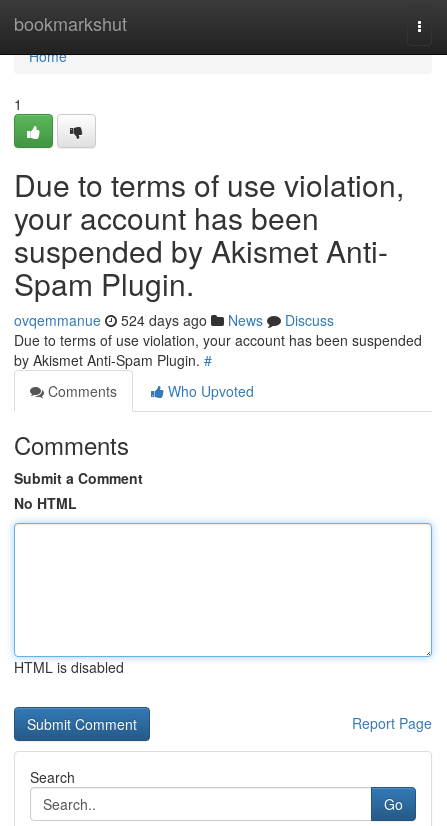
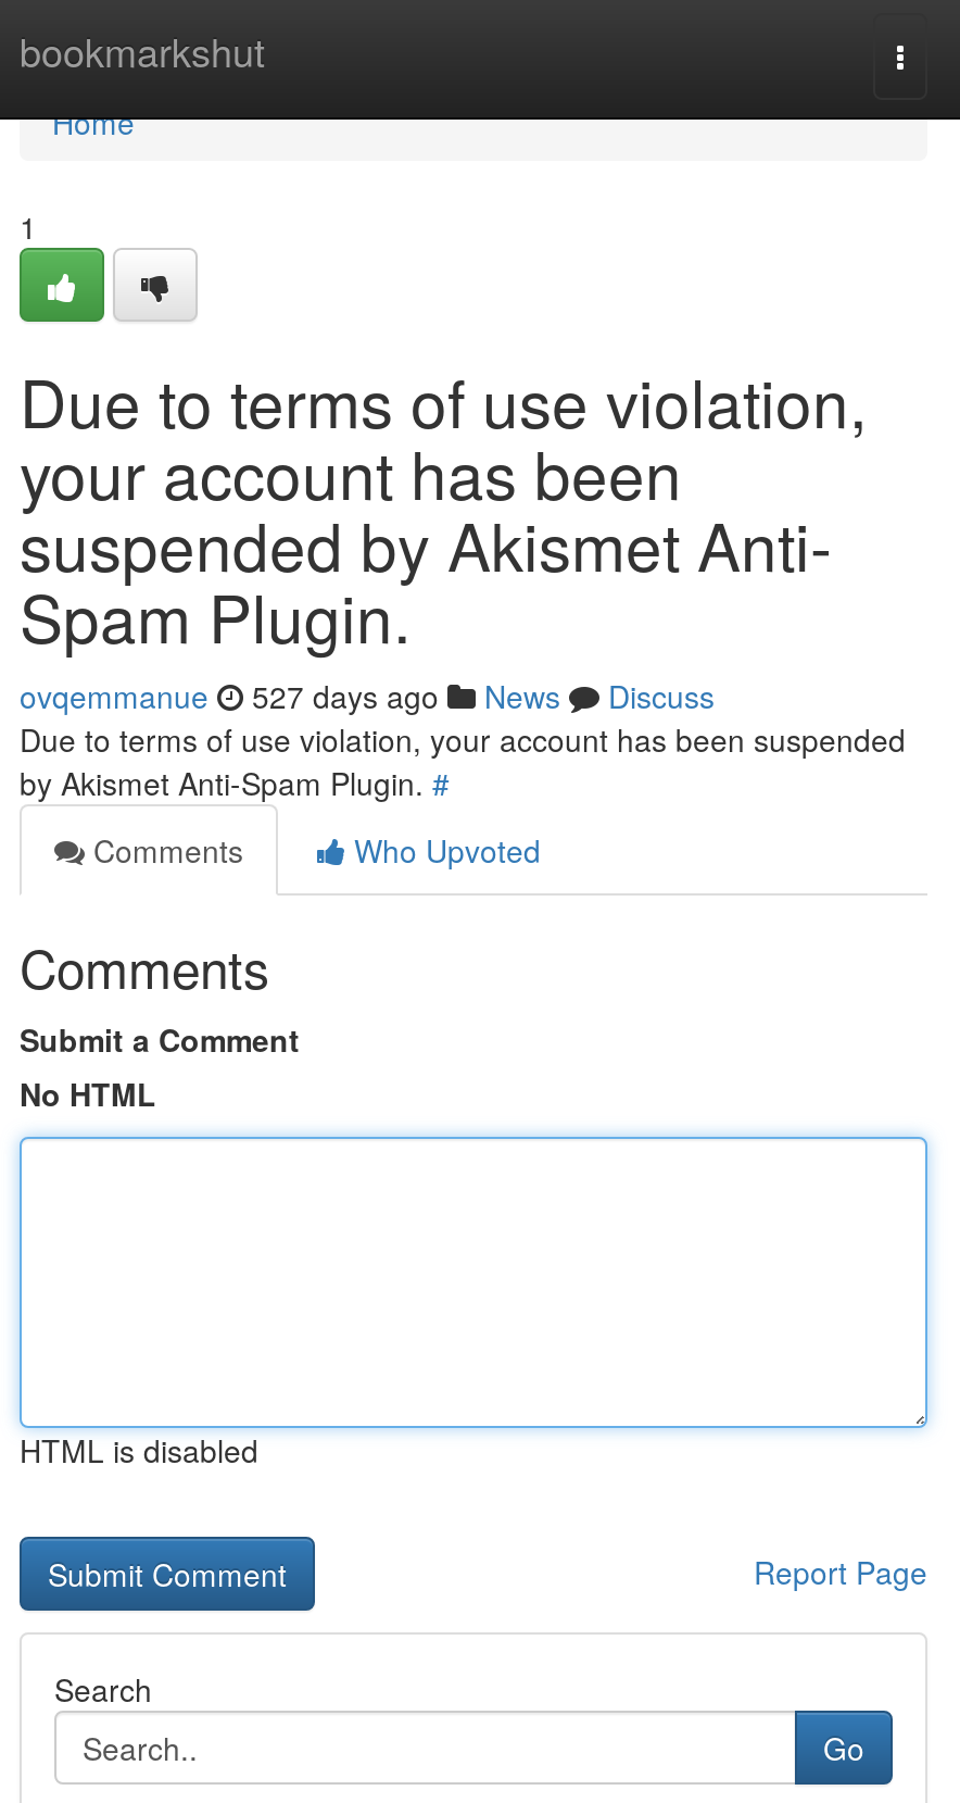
- ovqemmanue 524 days ago News Discuss
+ ovqemmanue 527 days ago News Discuss
